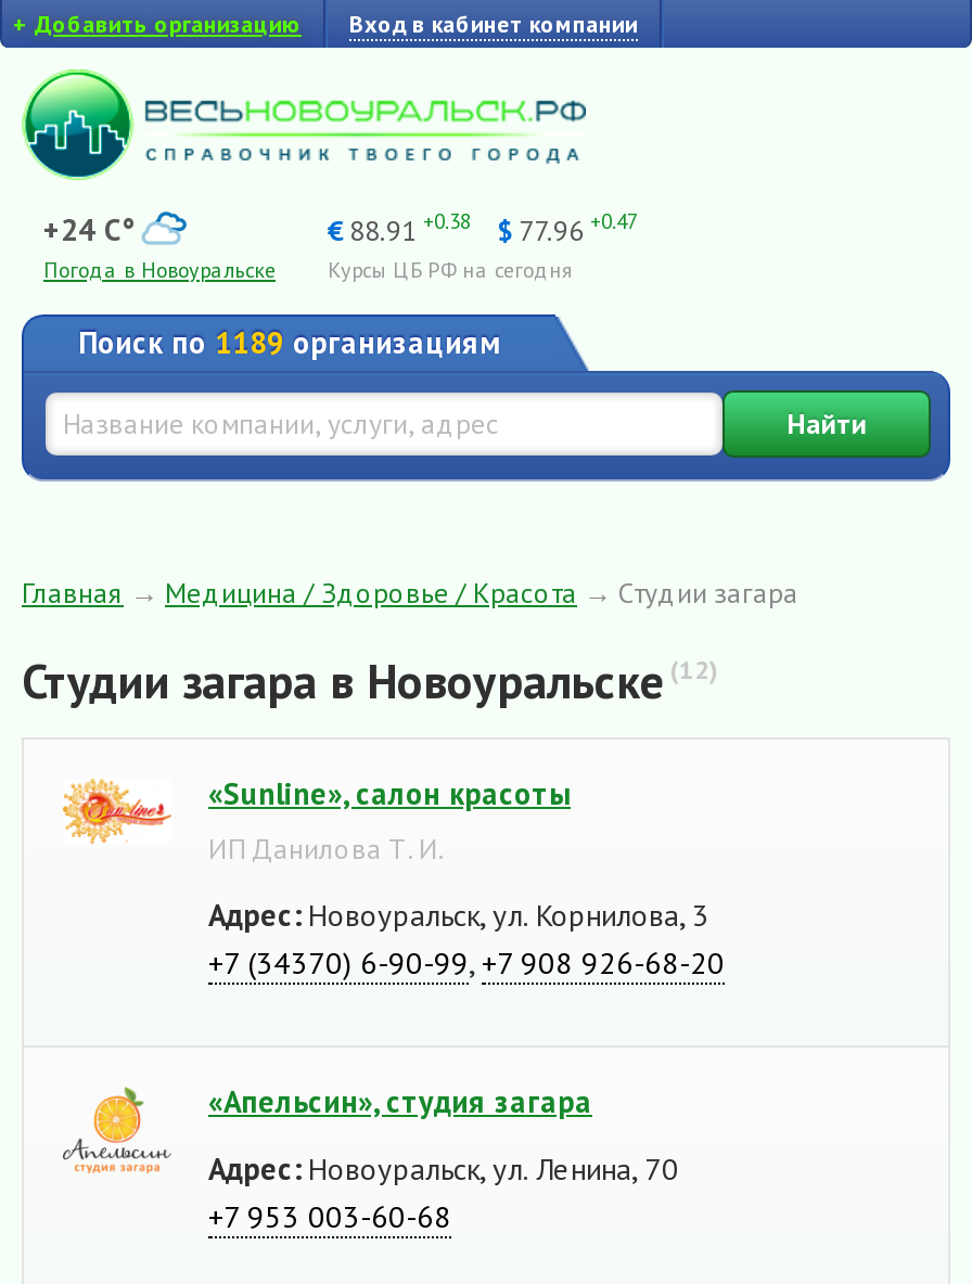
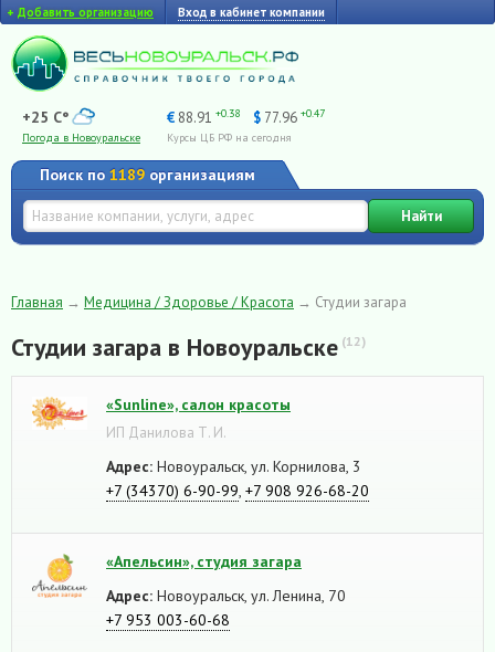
- +24 C°
+ +25 C°
